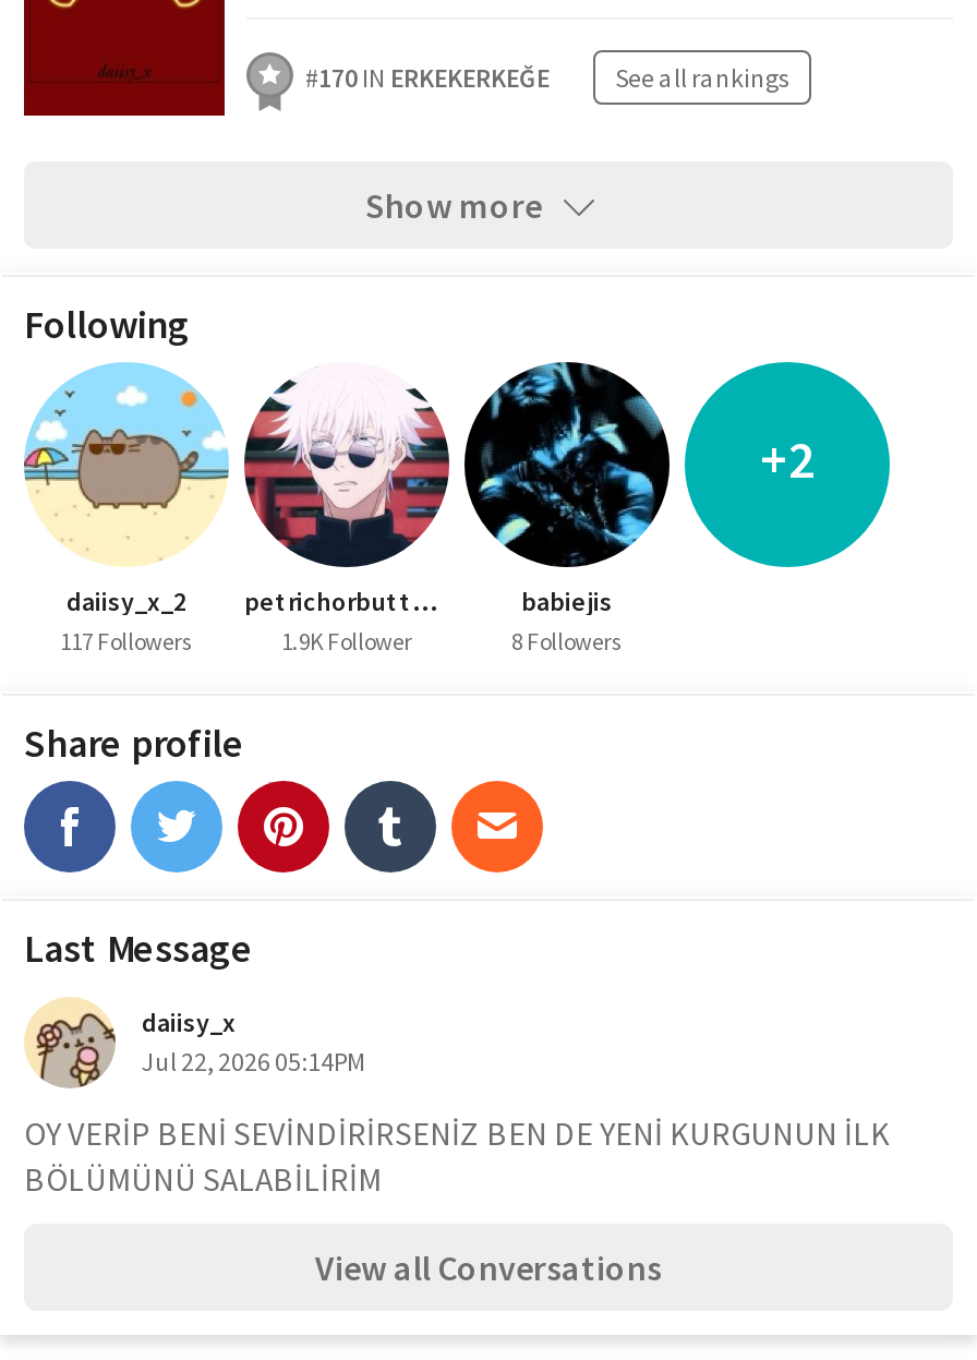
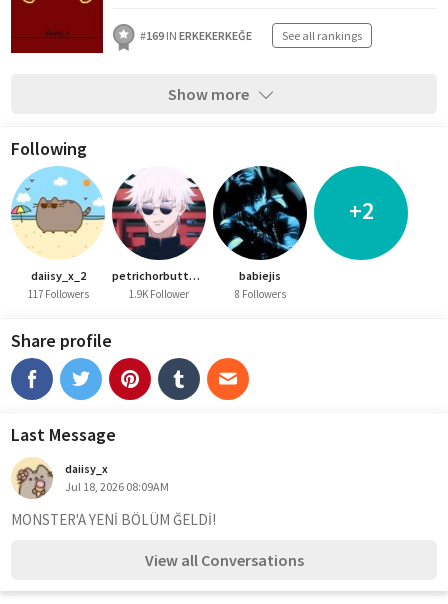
- #170 IN ERKEKERKEĞE
+ #169 IN ERKEKERKEĞE

- Jul 22, 2026 05:14PM
+ Jul 18, 2026 08:09AM

- OY VERİP BENİ SEVİNDİRİRSENİZ BEN DE YENİ KURGUNUN İLK
- BÖLÜMÜNÜ SALABİLİRİM
+ MONSTER'A YENİ BÖLÜM ĞELDİ!
